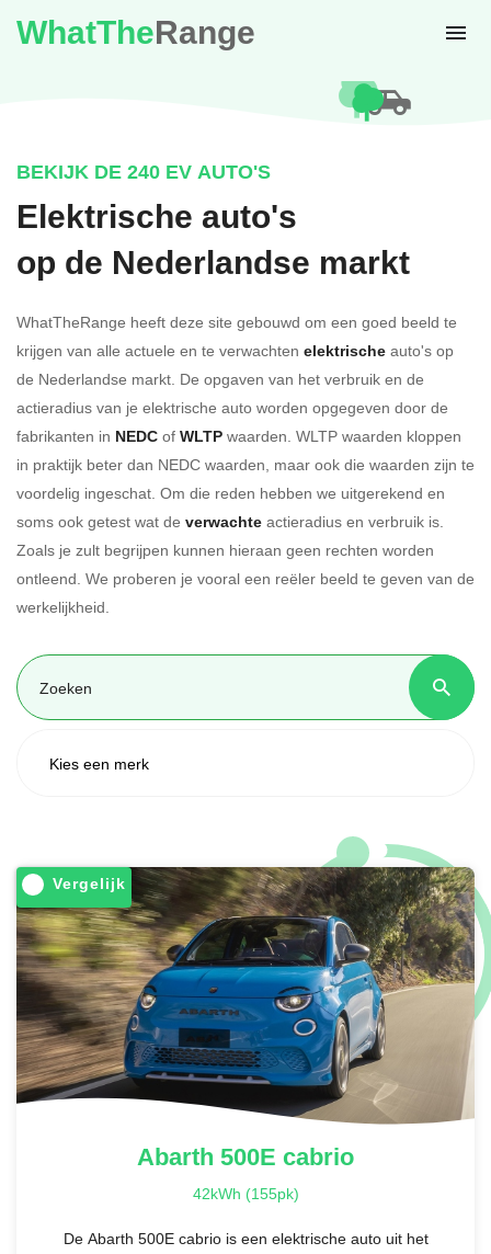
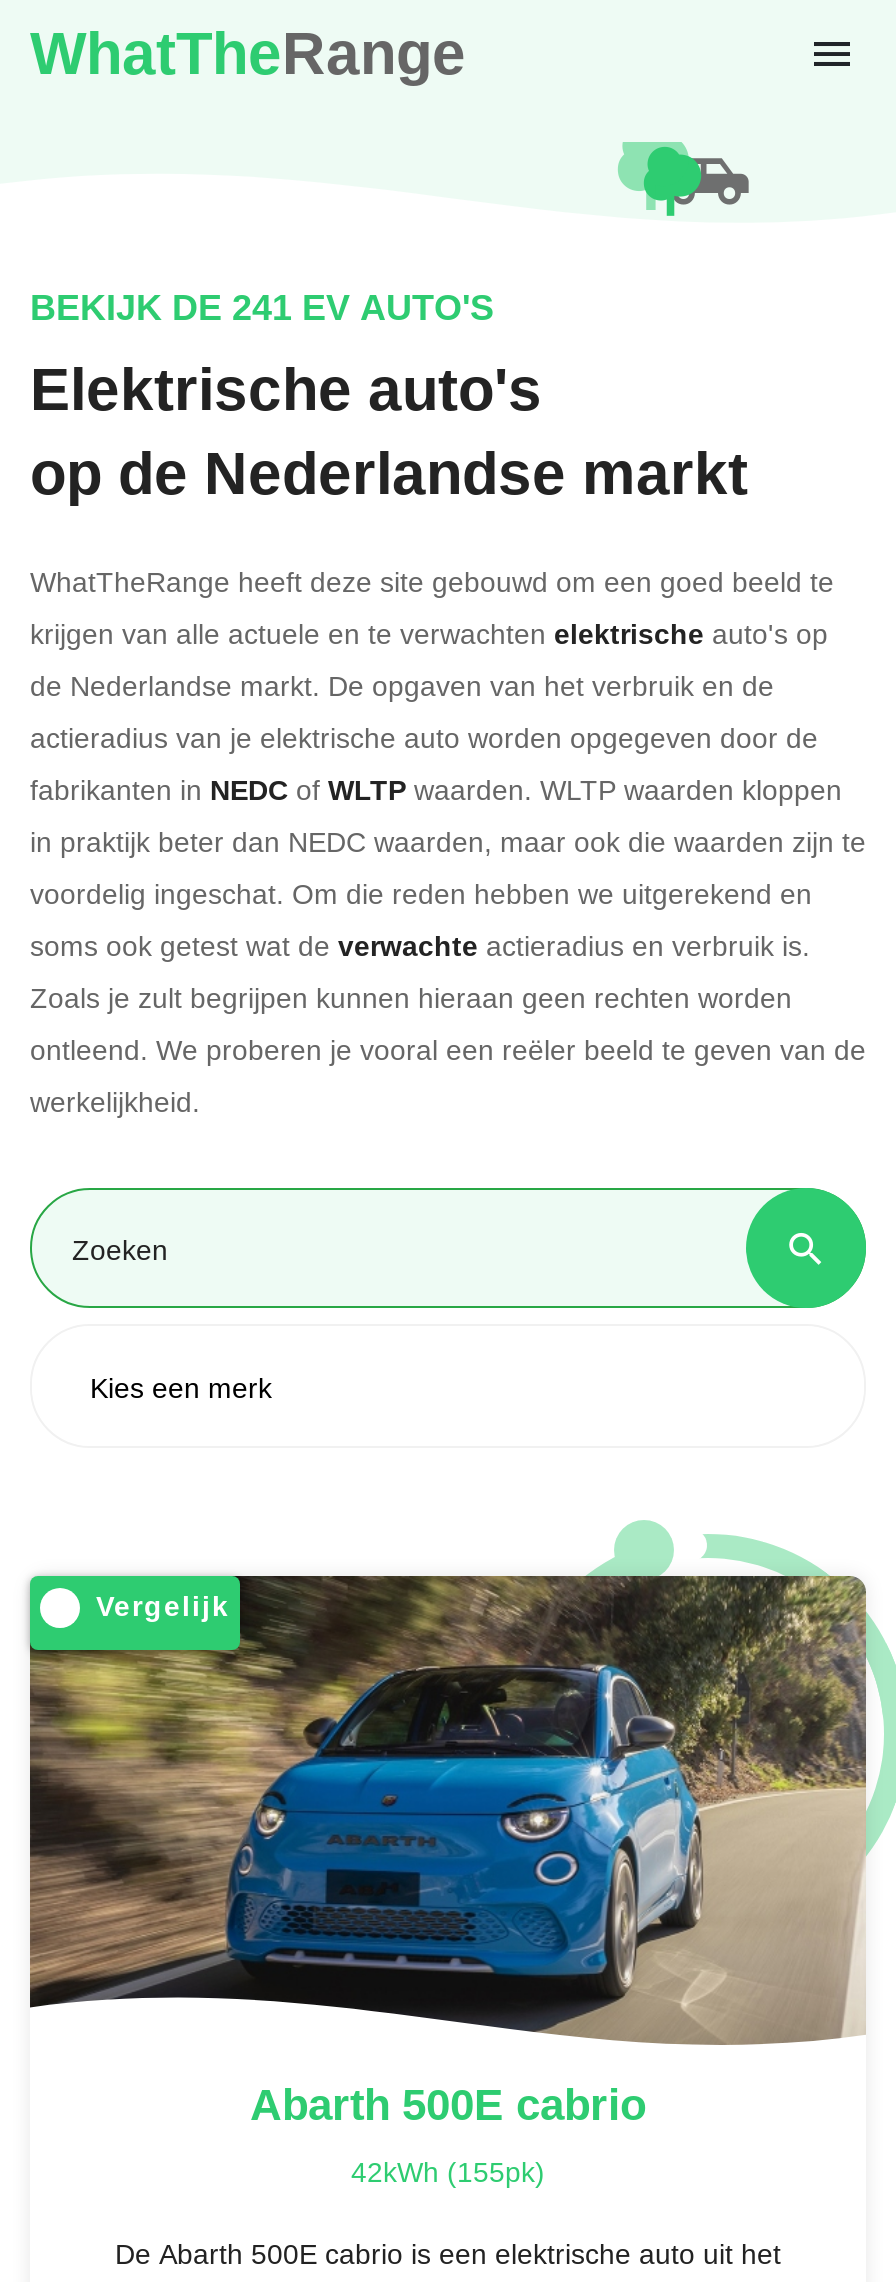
- BEKIJK DE 240 EV AUTO'S
+ BEKIJK DE 241 EV AUTO'S
